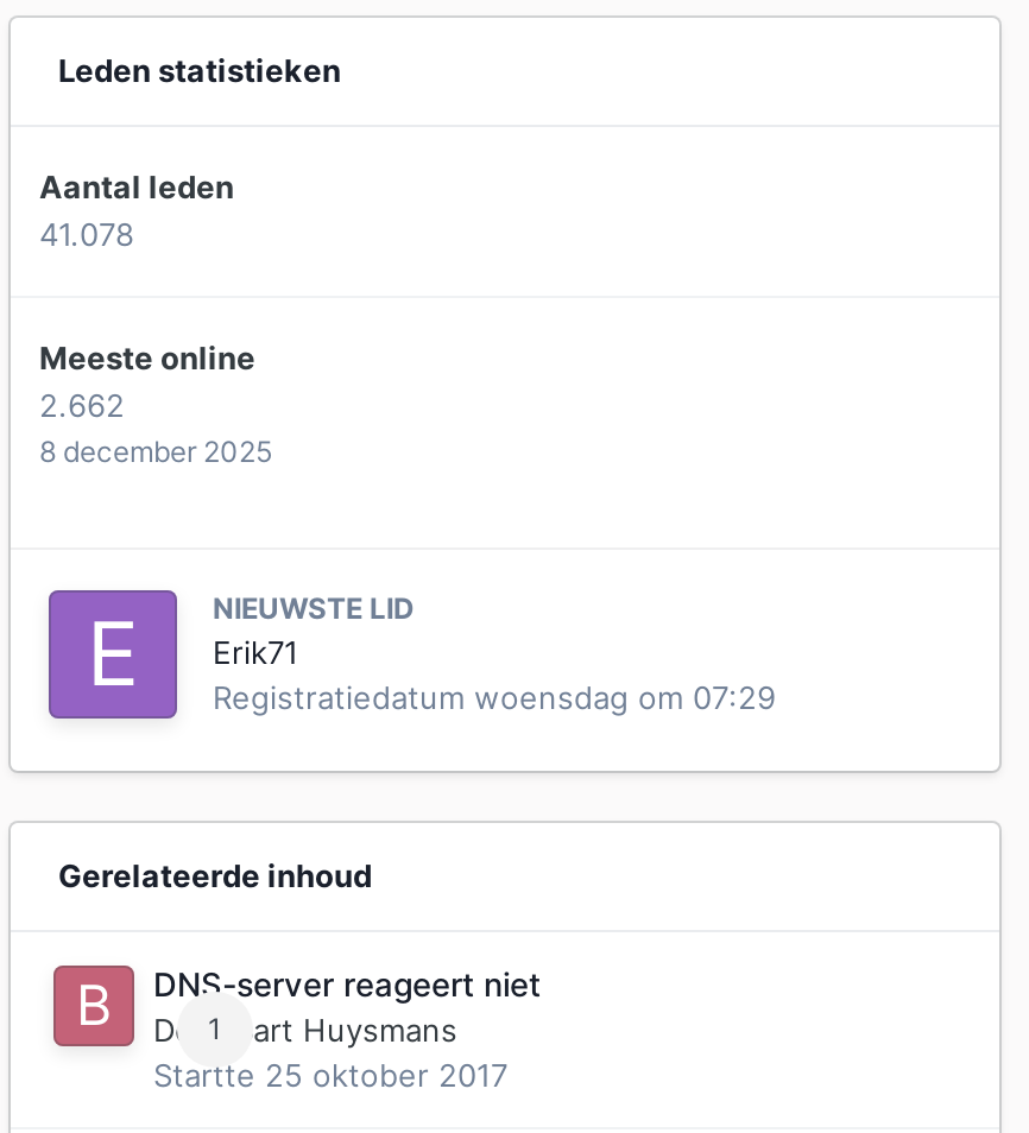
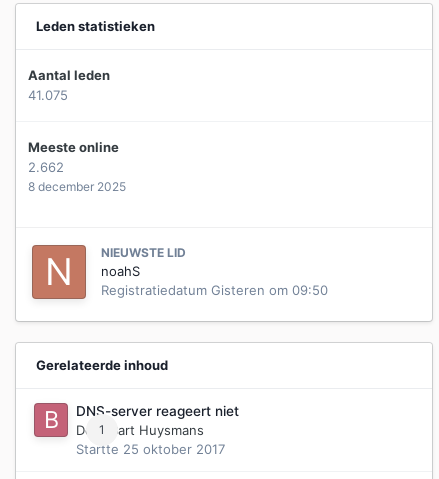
- 41.078
+ 41.075

- [image]
- Erik71
- Registratiedatum woensdag om 07:29
+ [image]
+ noahS
+ Registratiedatum Gisteren om 09:50
